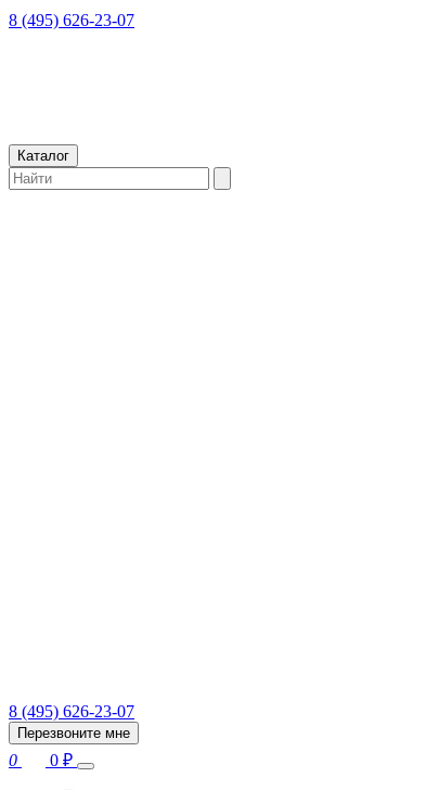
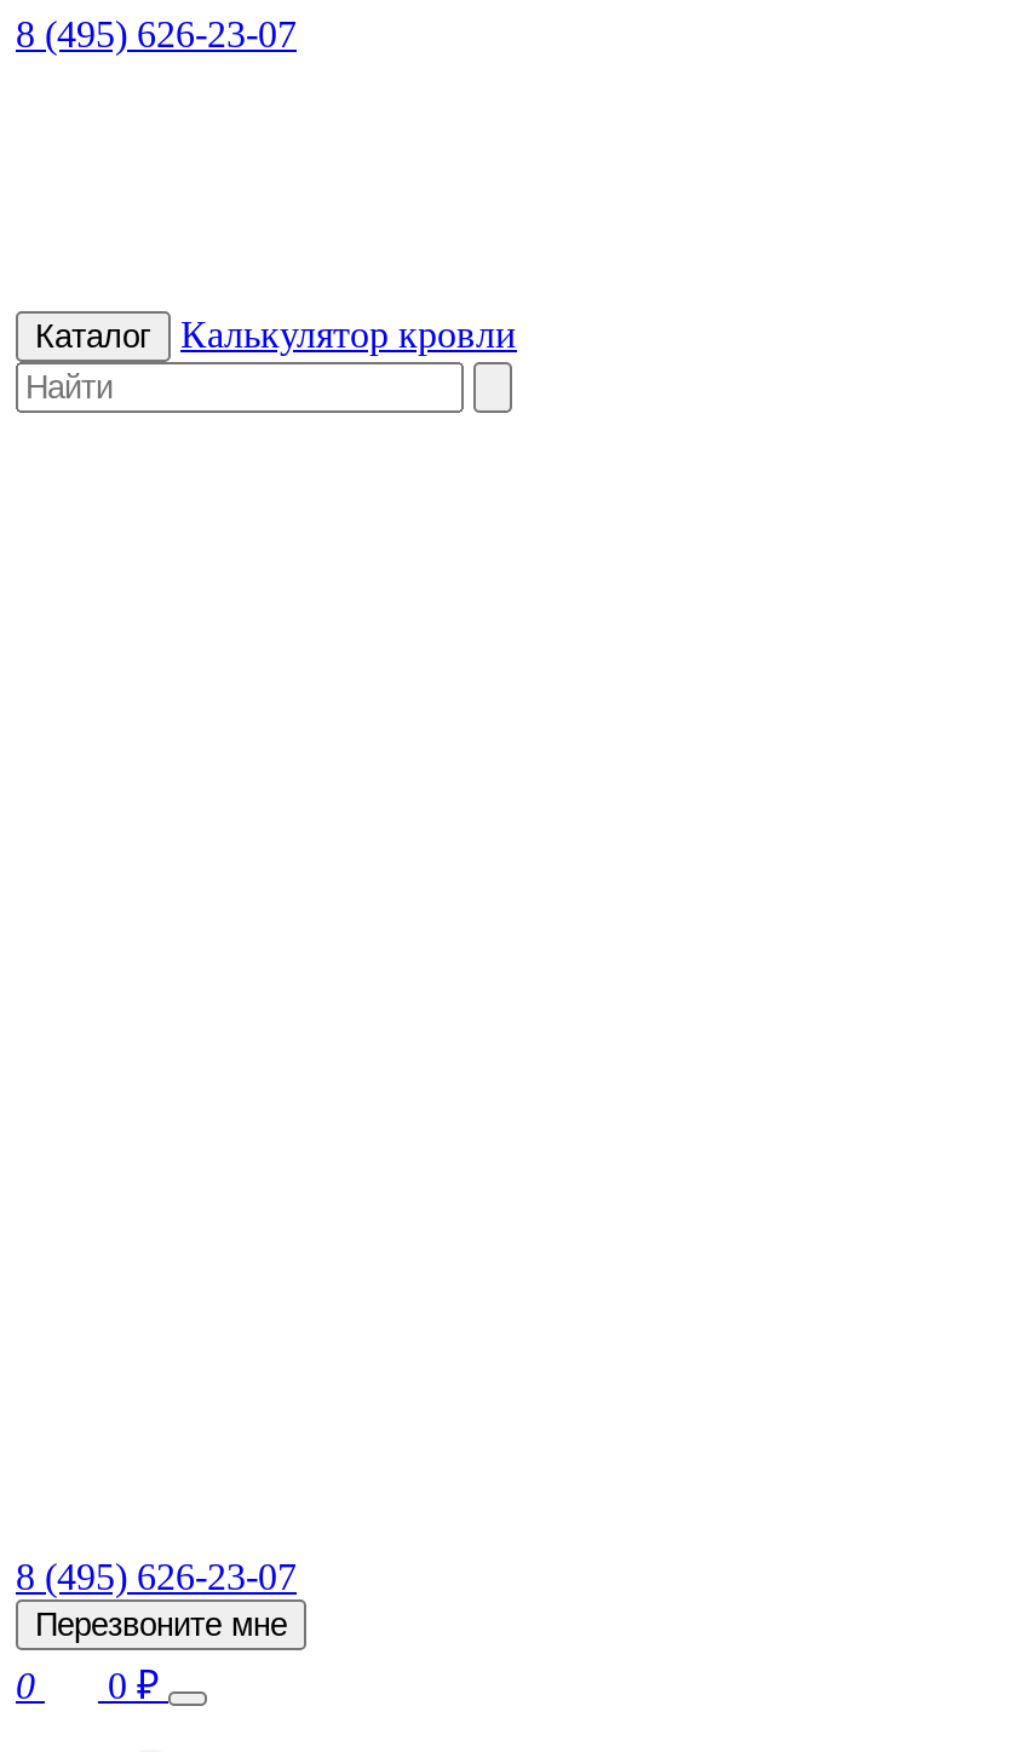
+ Калькулятор кровли
